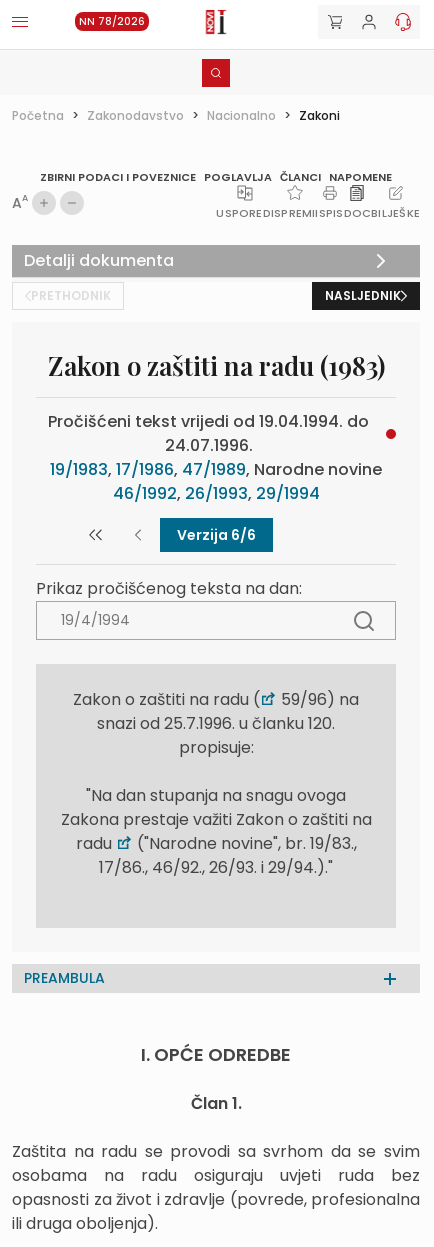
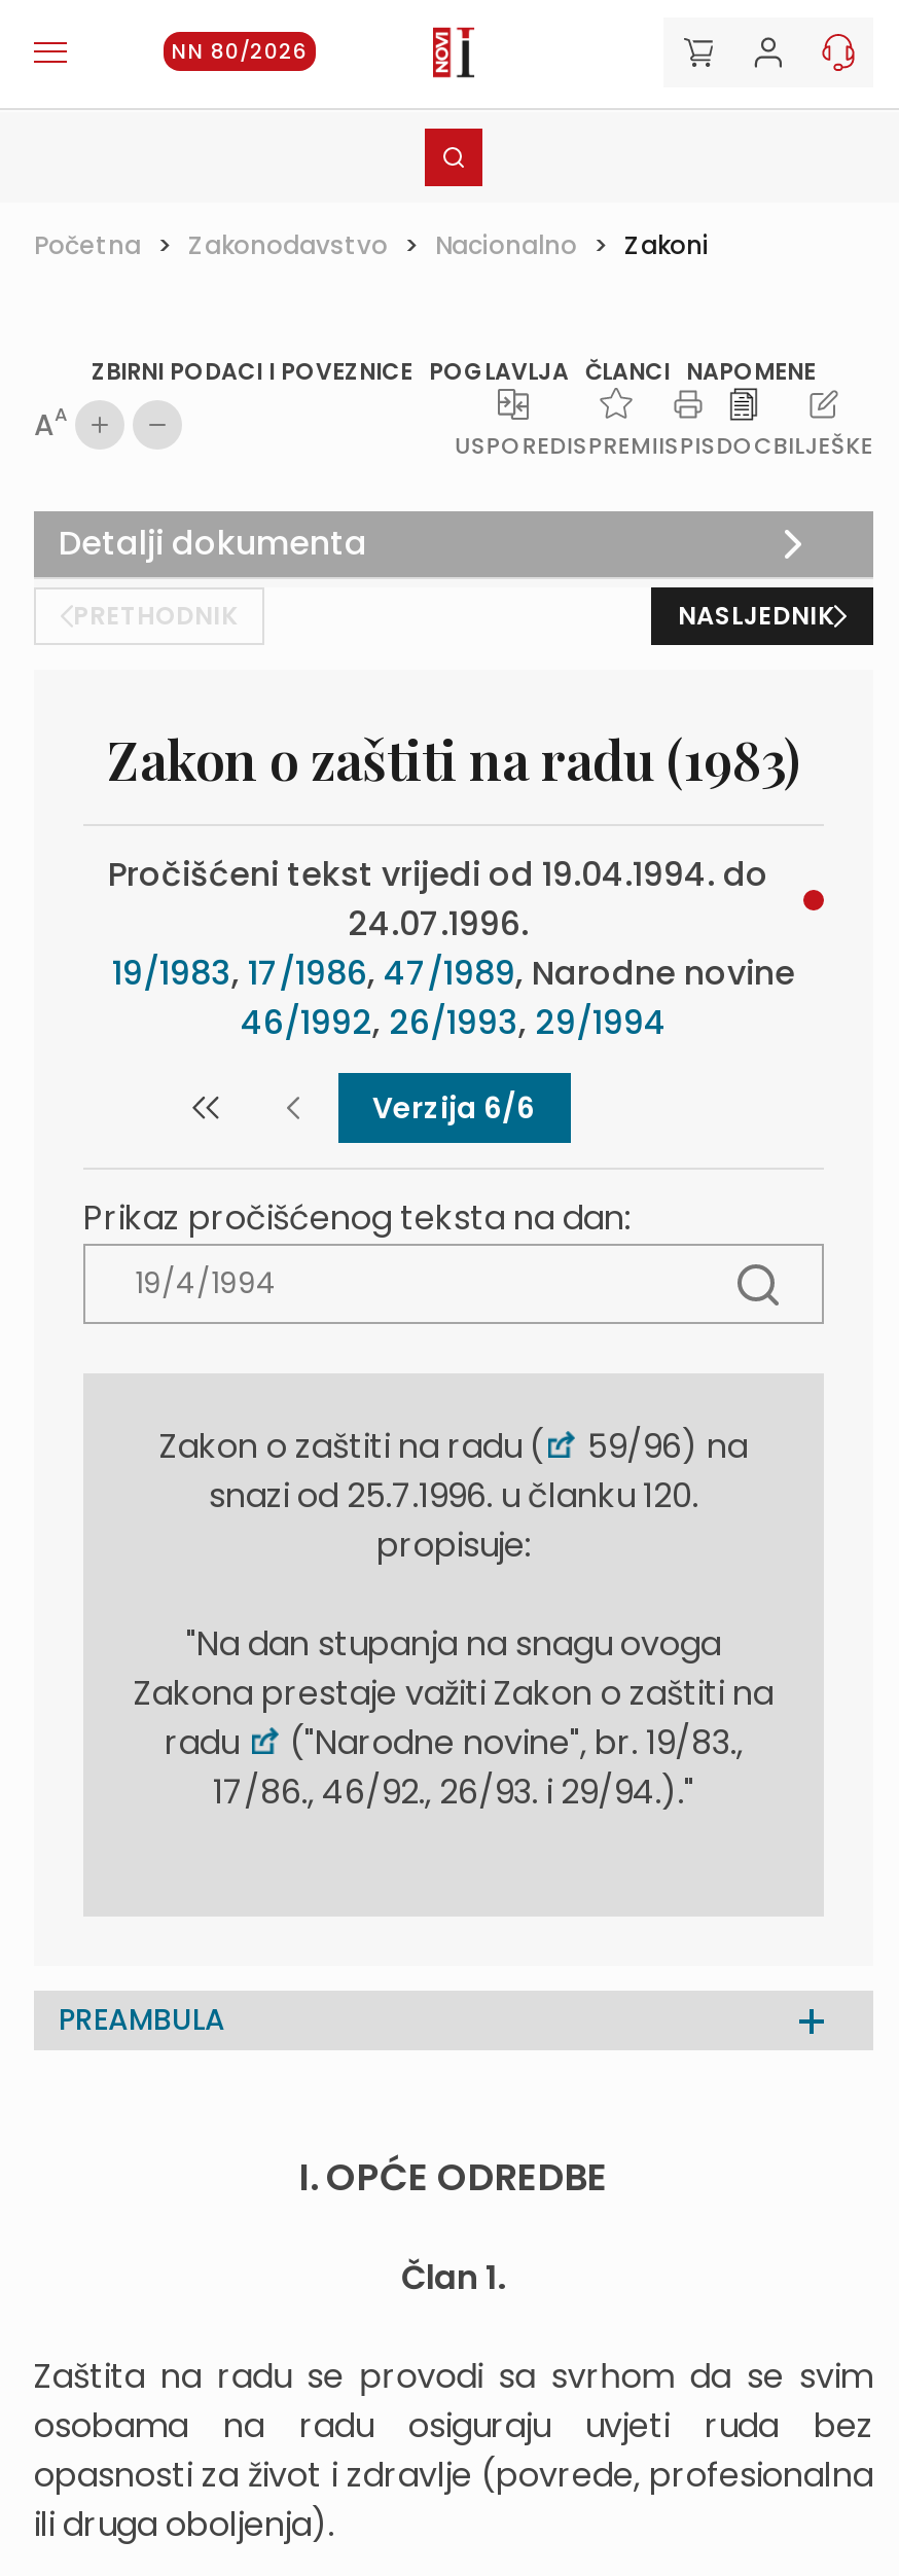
- NN 78/2026
+ NN 80/2026
